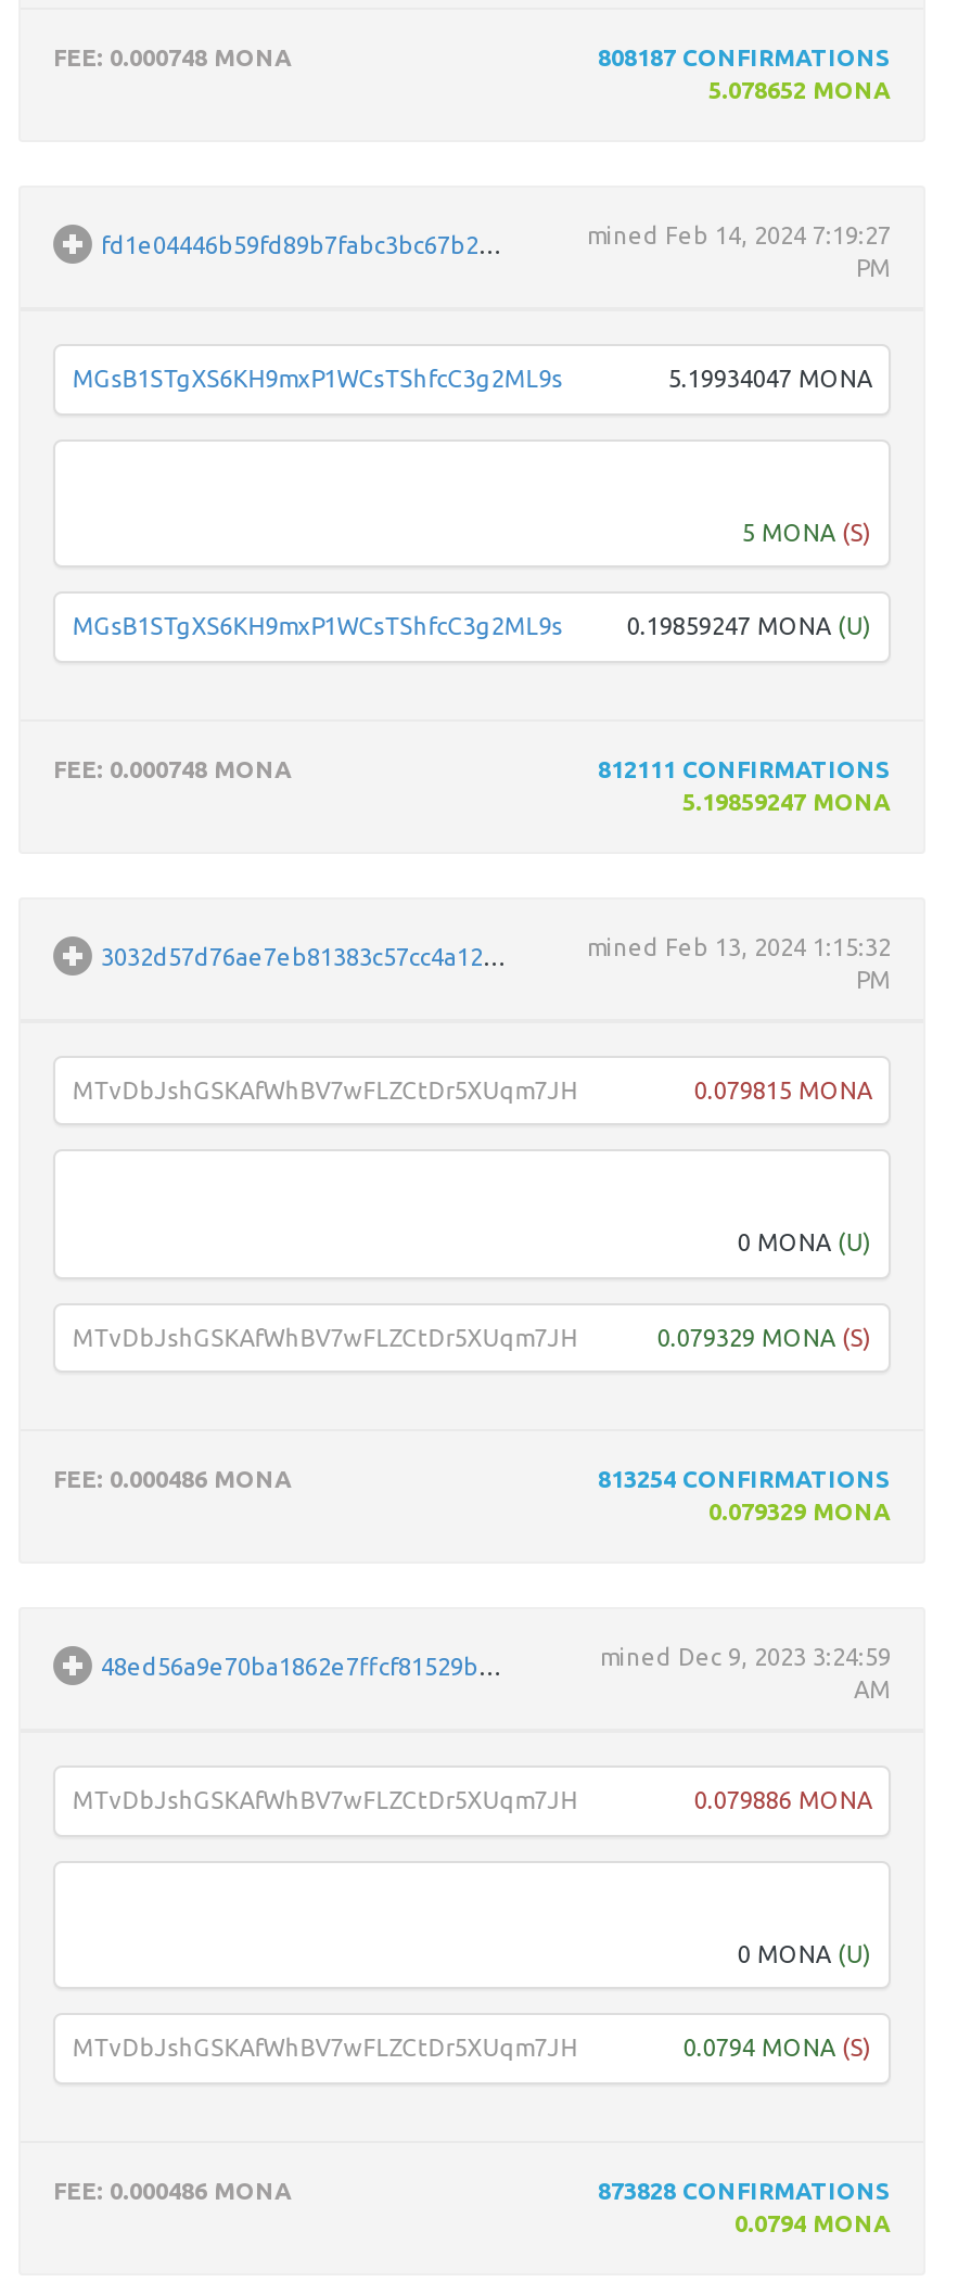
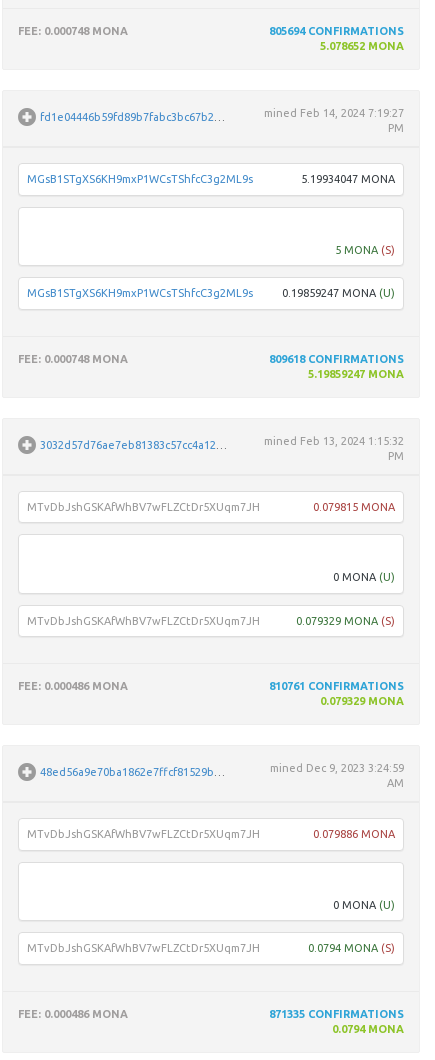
- 808187 CONFIRMATIONS
+ 805694 CONFIRMATIONS

- 812111 CONFIRMATIONS
+ 809618 CONFIRMATIONS

- 813254 CONFIRMATIONS
+ 810761 CONFIRMATIONS

- 873828 CONFIRMATIONS
+ 871335 CONFIRMATIONS
